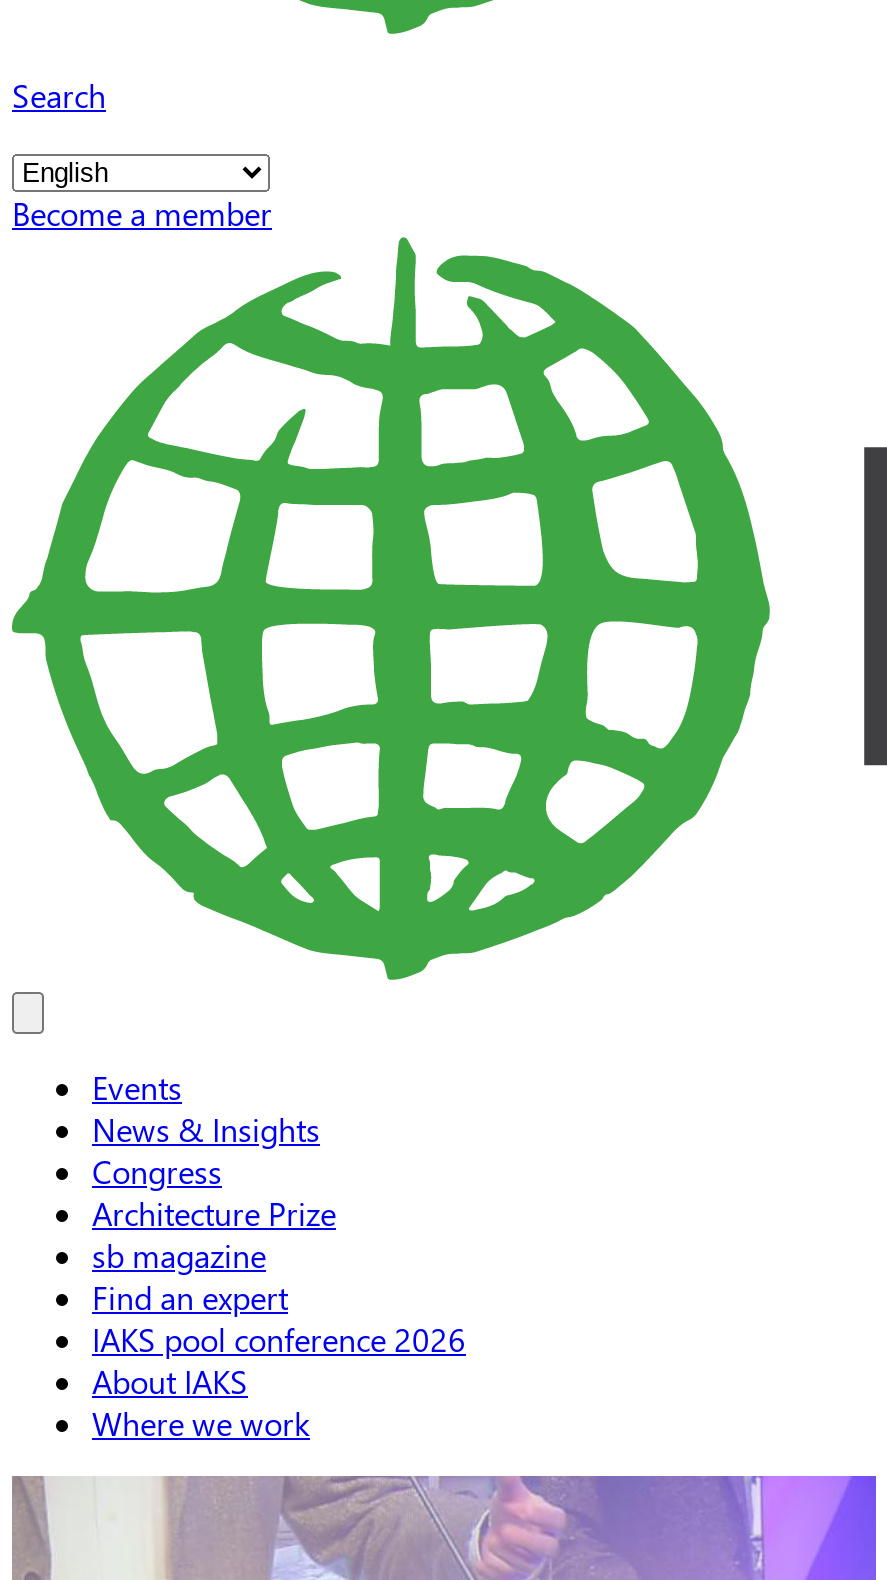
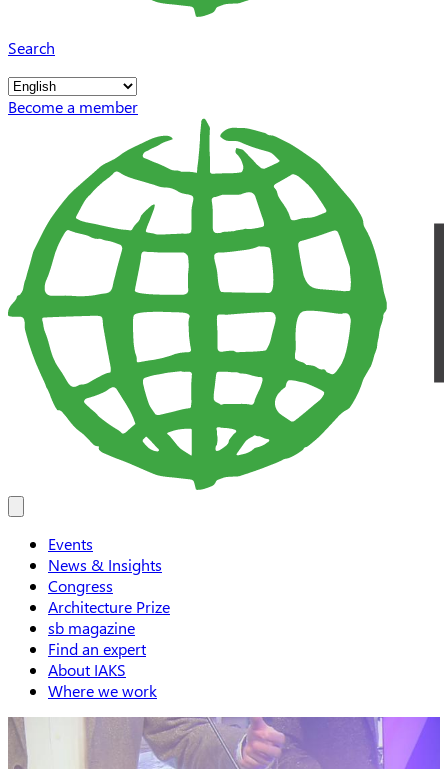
- IAKS pool conference 2026
